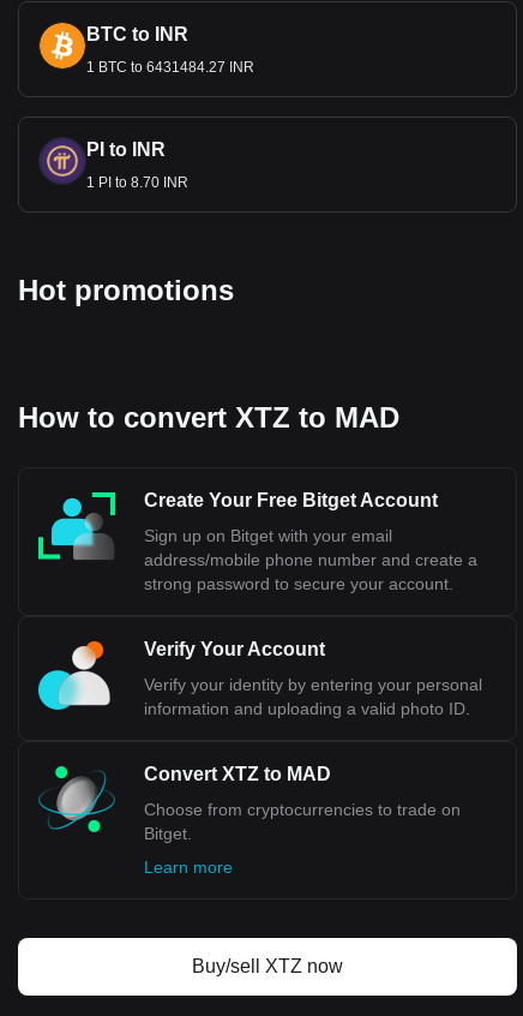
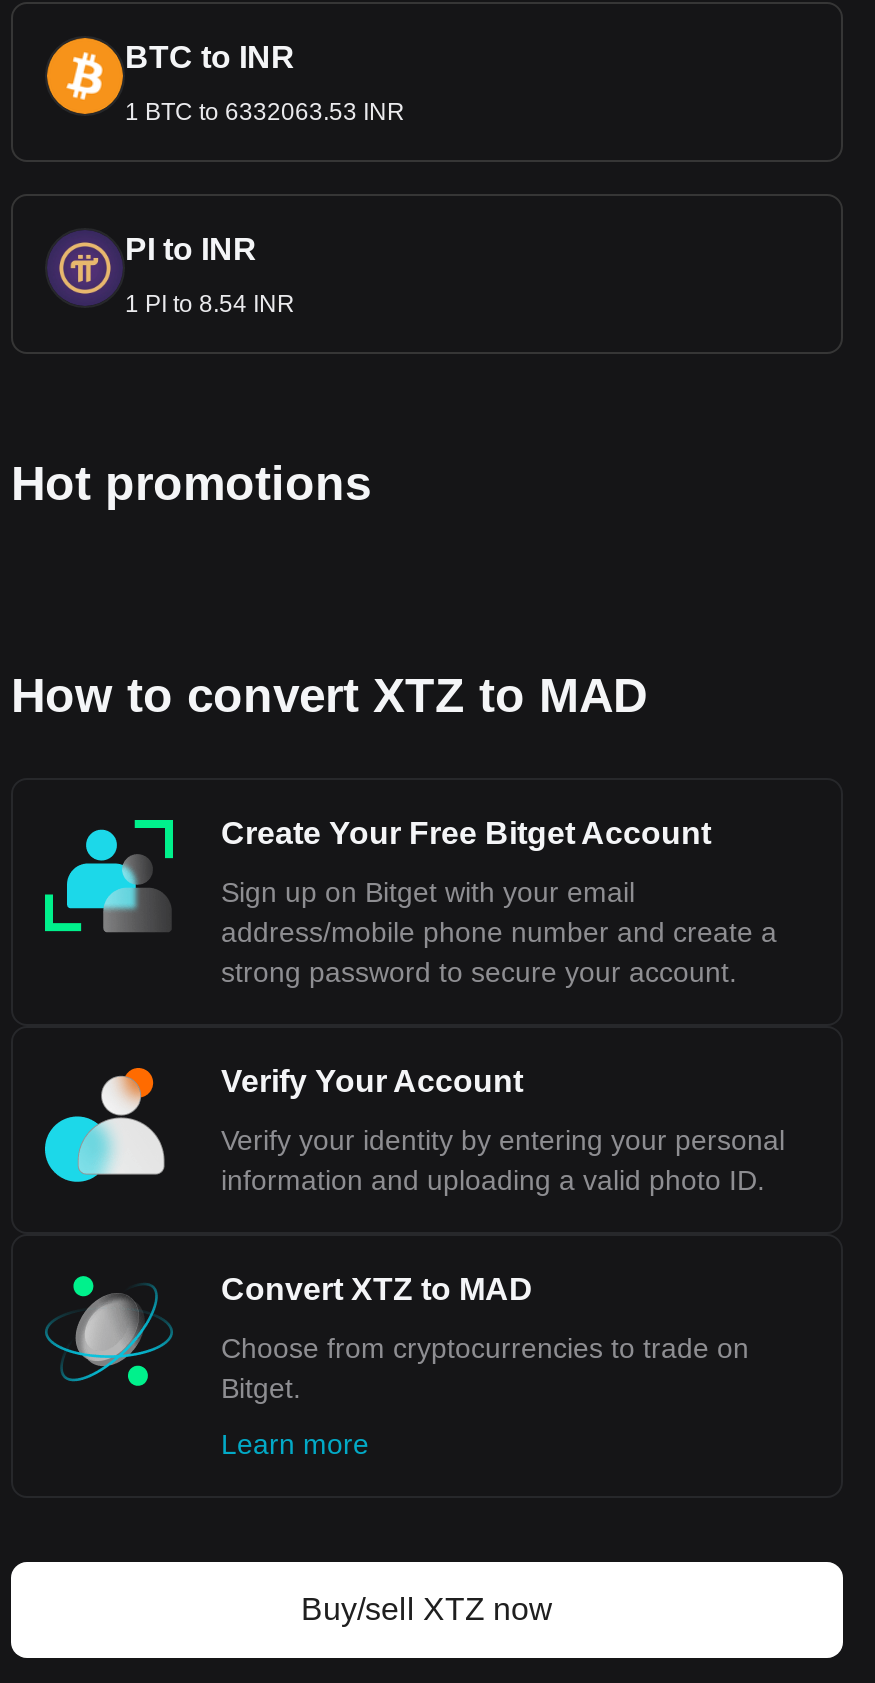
- 1 BTC to 6431484.27 INR
+ 1 BTC to 6332063.53 INR

- 1 PI to 8.70 INR
+ 1 PI to 8.54 INR
